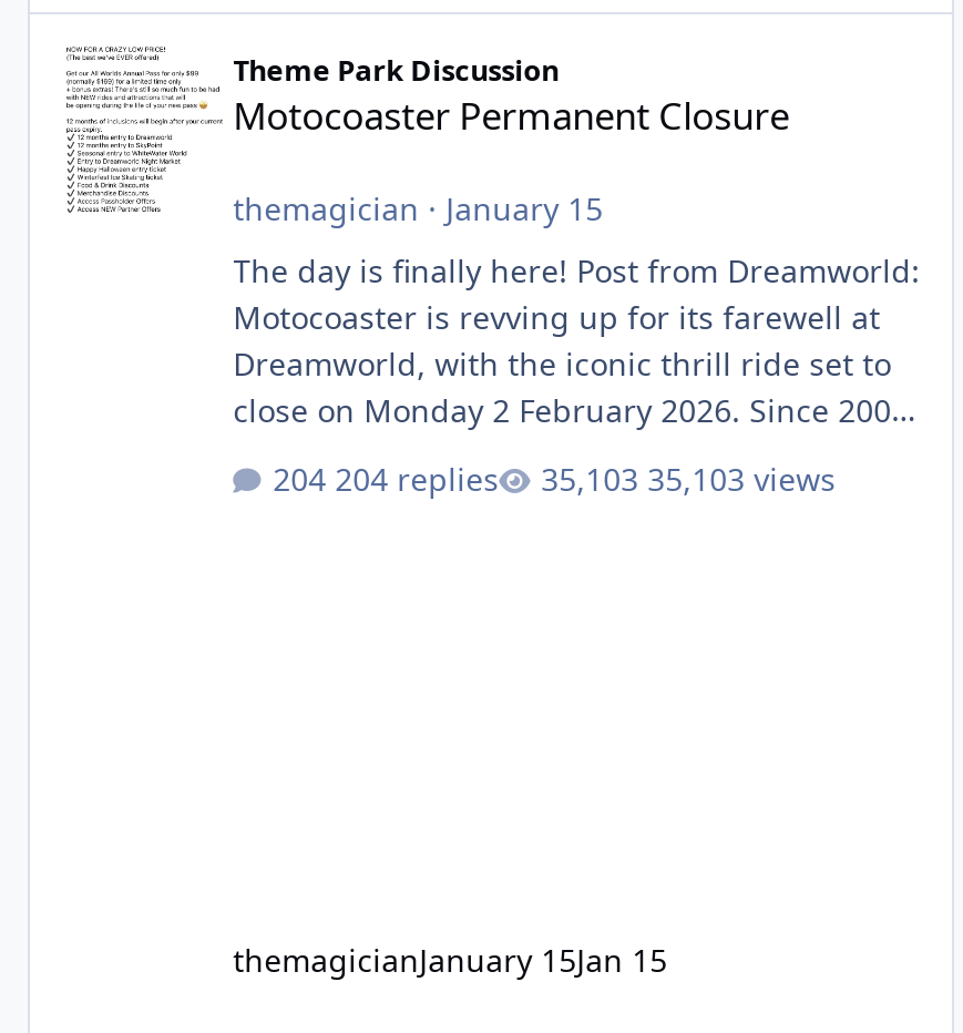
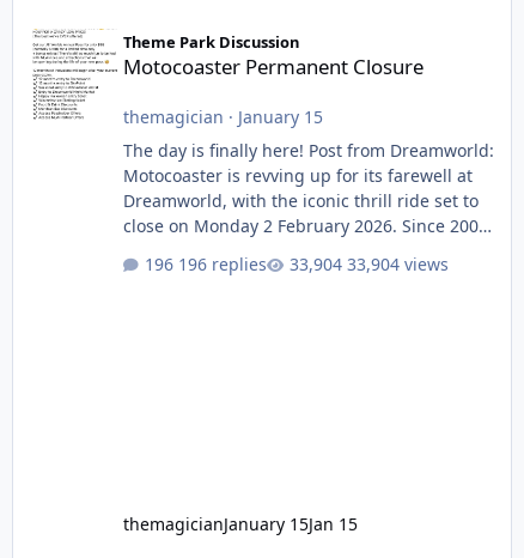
- 204 replies
+ 196 replies

- 35,103 views
+ 33,904 views
